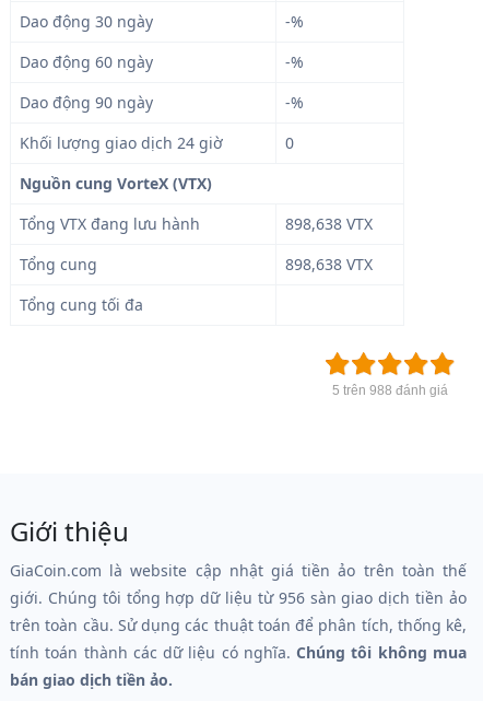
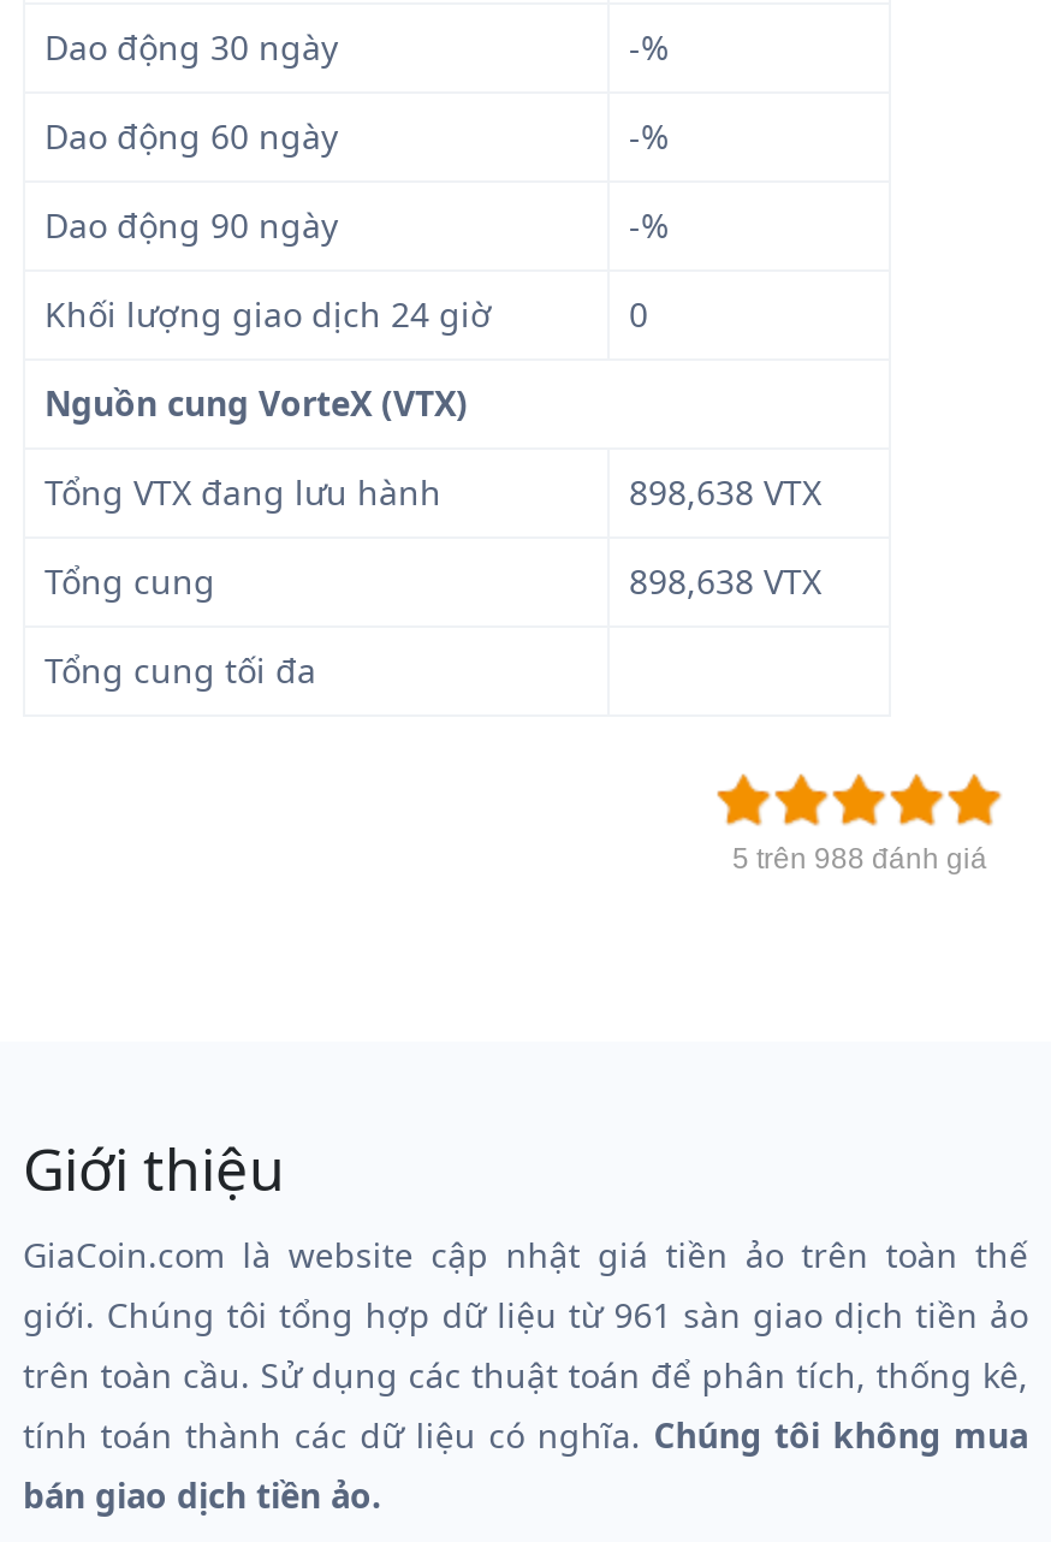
- giới. Chúng tôi tổng hợp dữ liệu từ 956 sàn giao dịch tiền ảo
+ giới. Chúng tôi tổng hợp dữ liệu từ 961 sàn giao dịch tiền ảo
